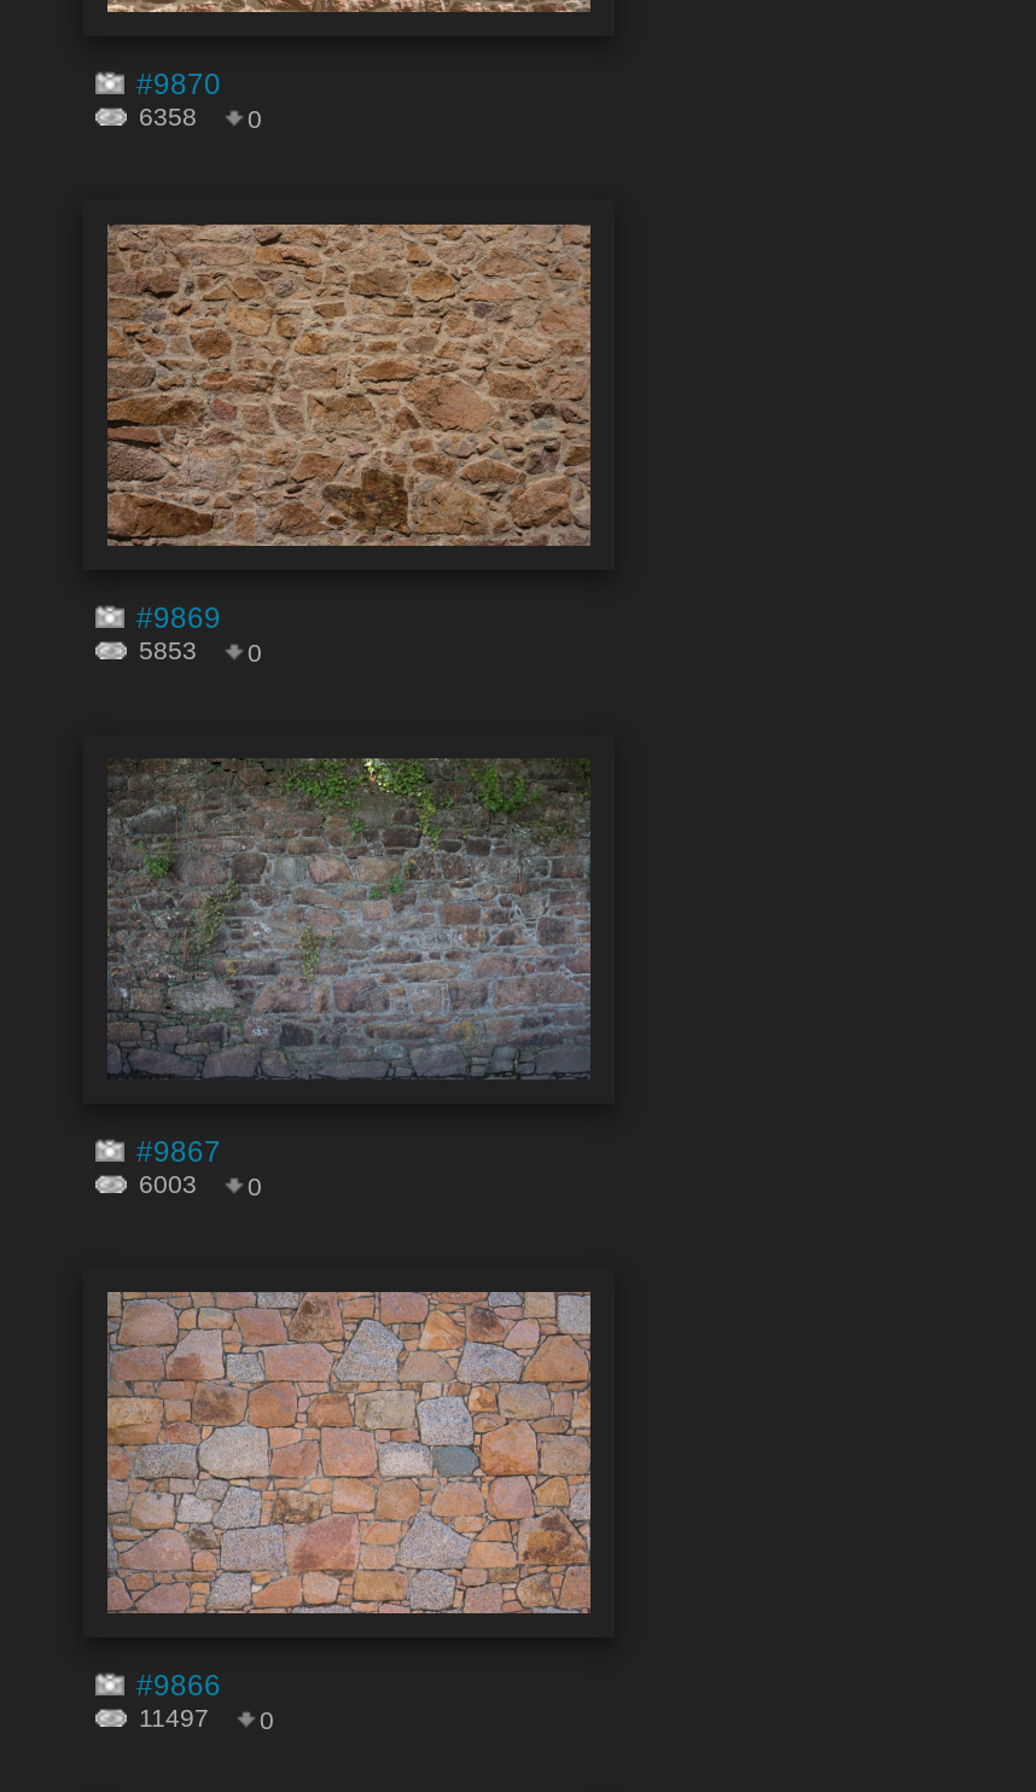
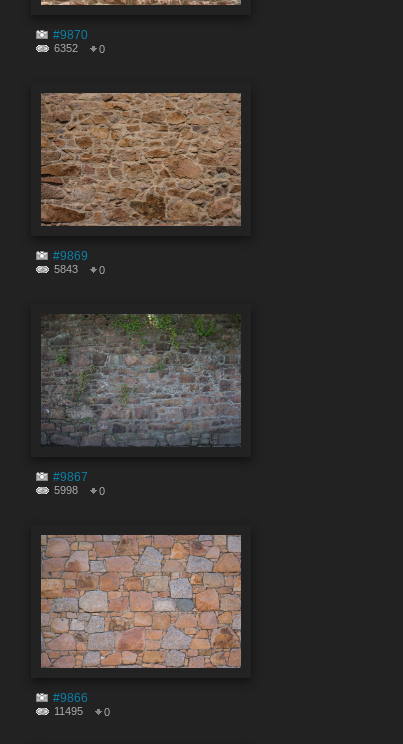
- 6358 0
+ 6352 0

- 5853 0
+ 5843 0

- 6003 0
+ 5998 0

- 11497 0
+ 11495 0
